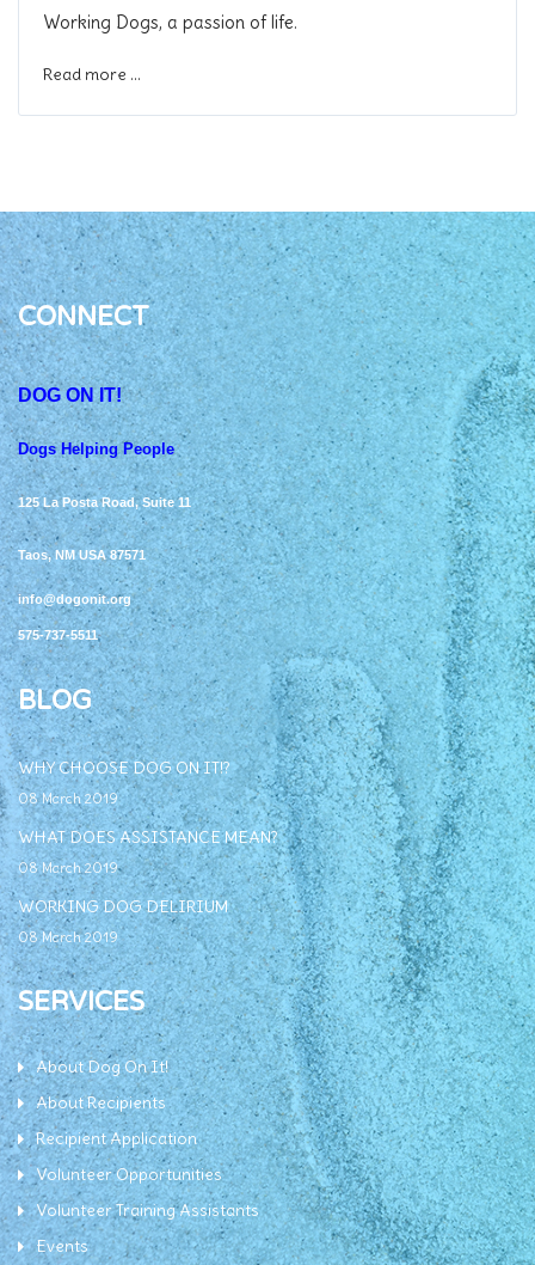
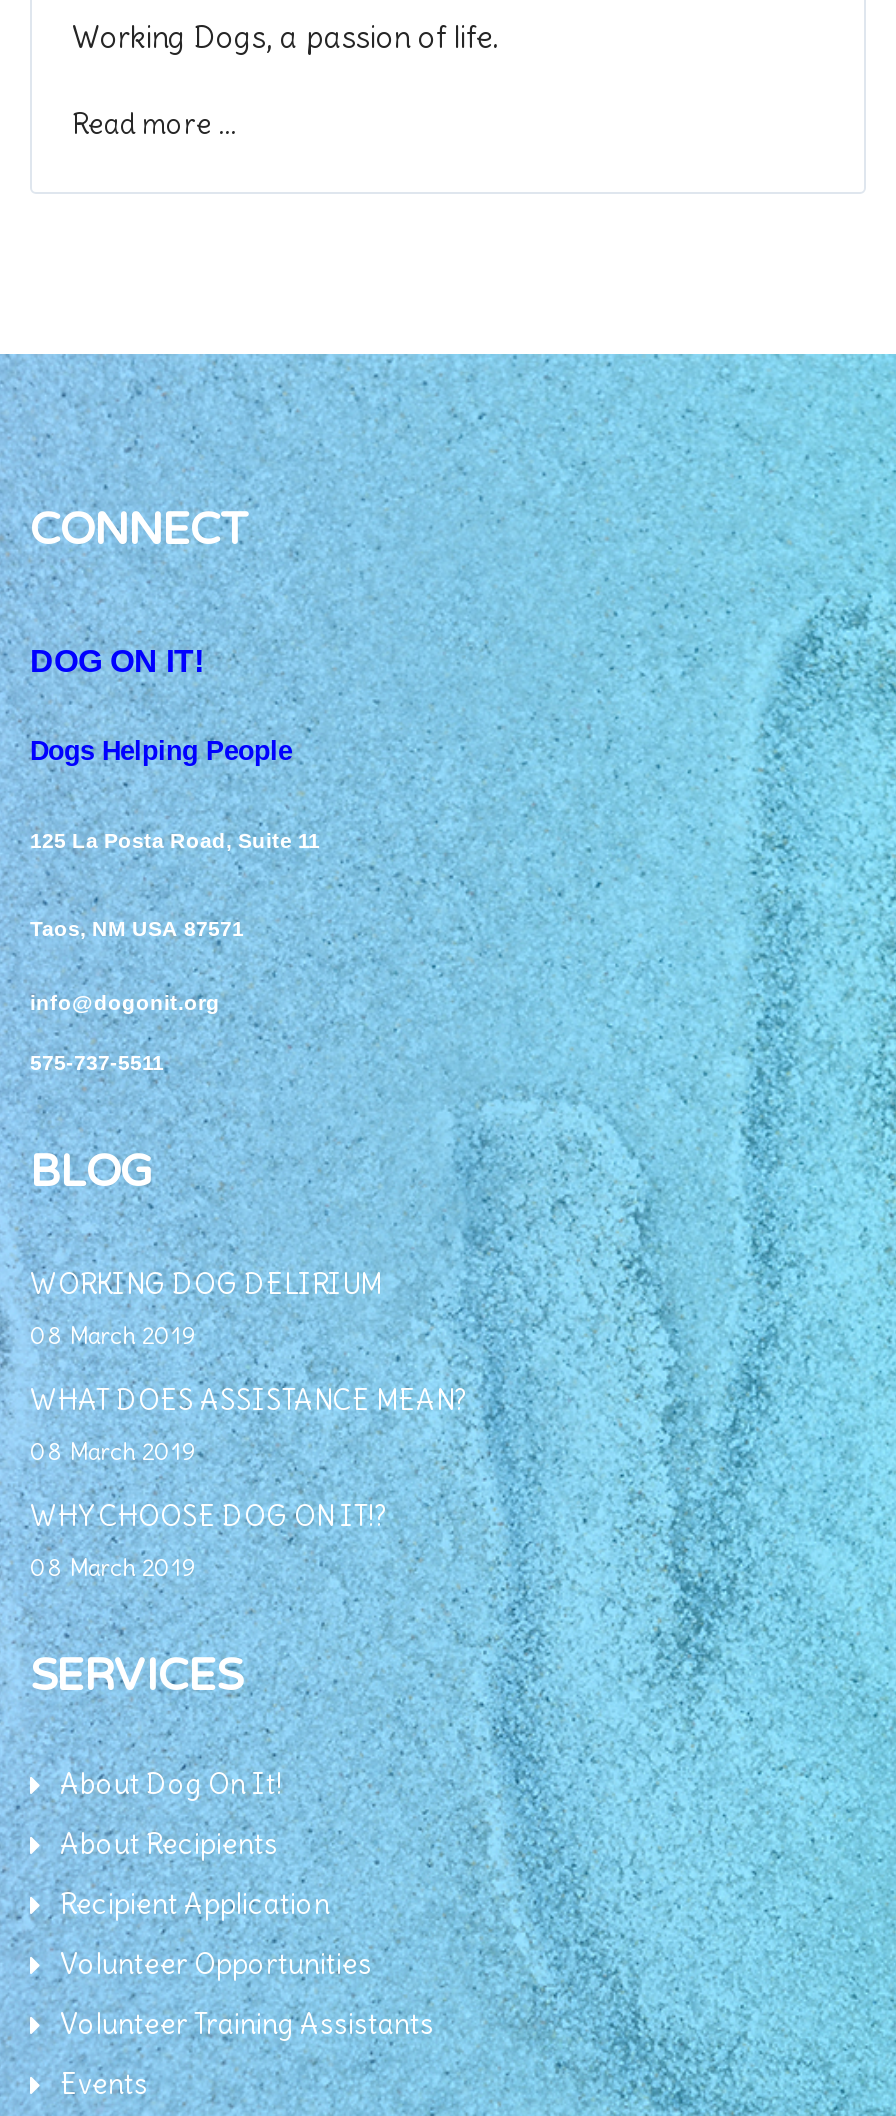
moved down: WHY CHOOSE DOG ON IT!?

moved up: WORKING DOG DELIRIUM
